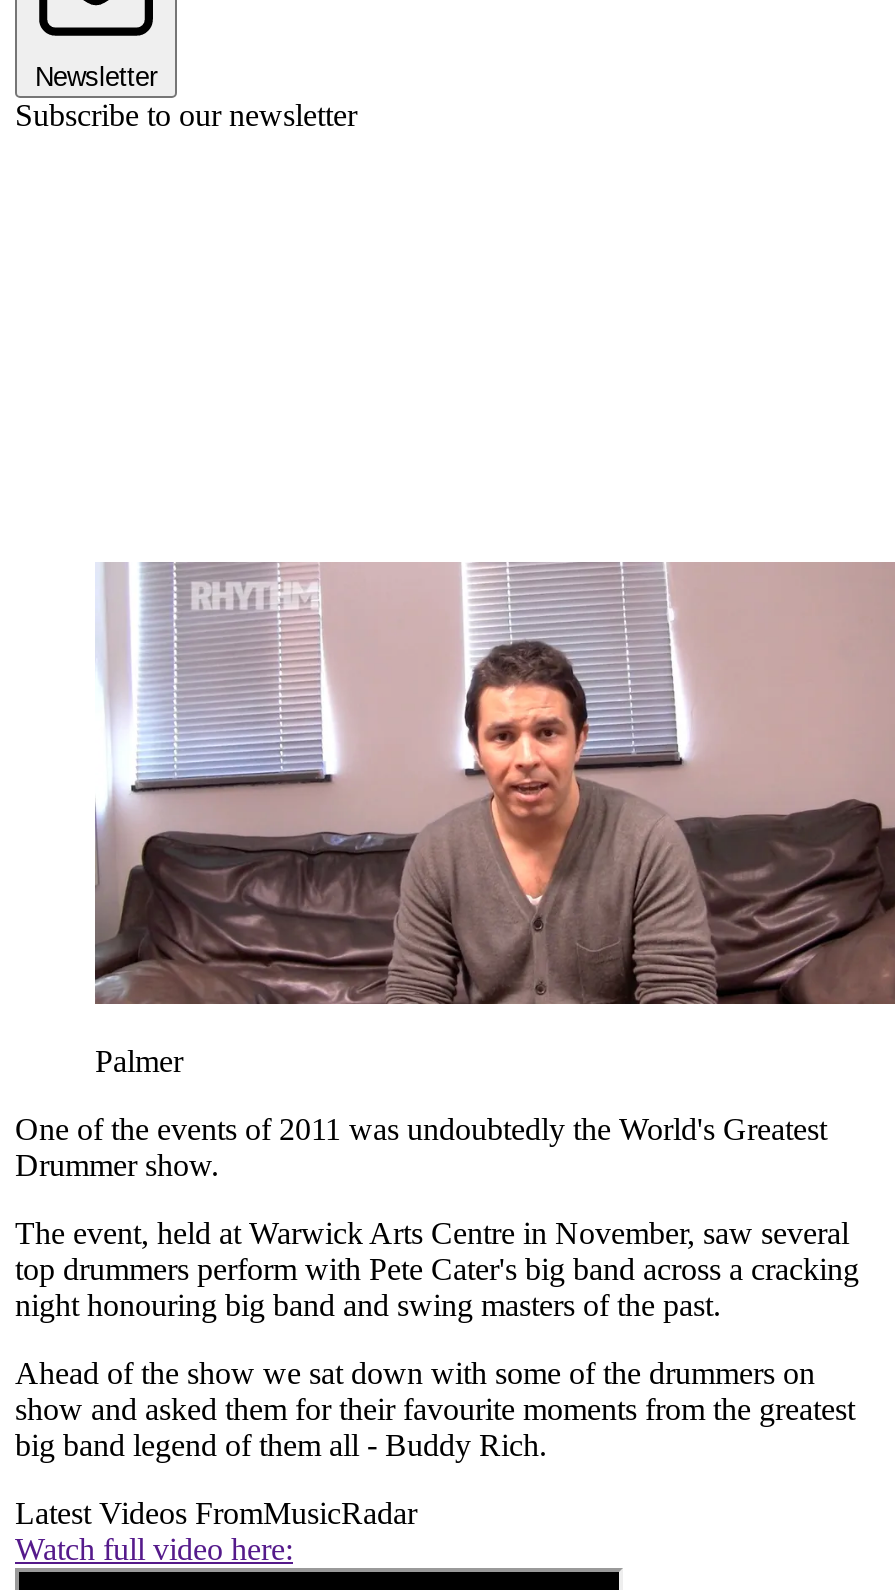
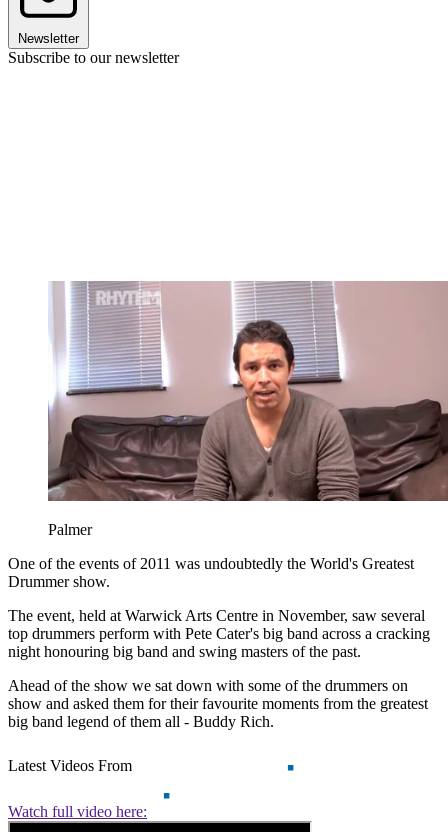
- Latest Videos FromMusicRadar
+ Latest Videos From
